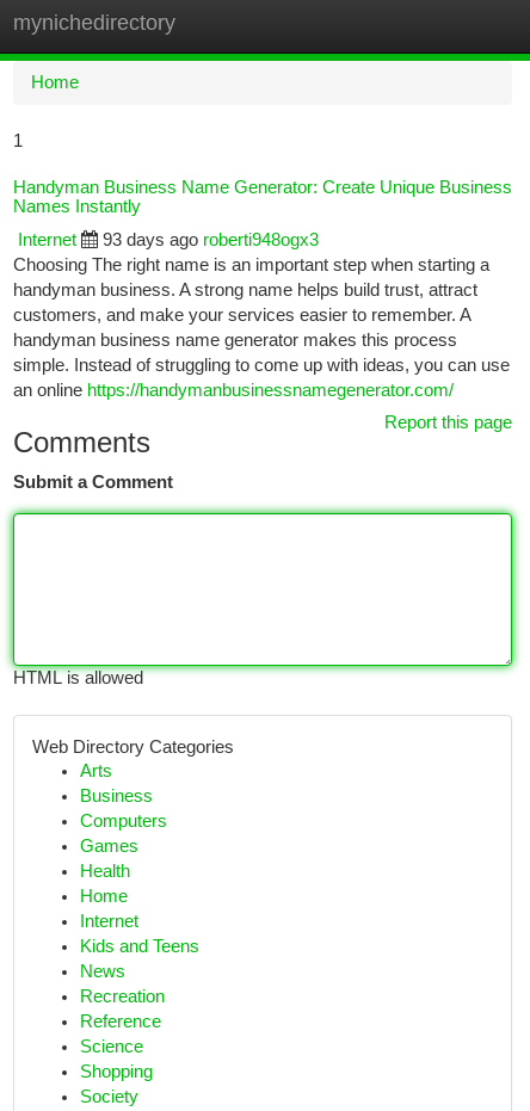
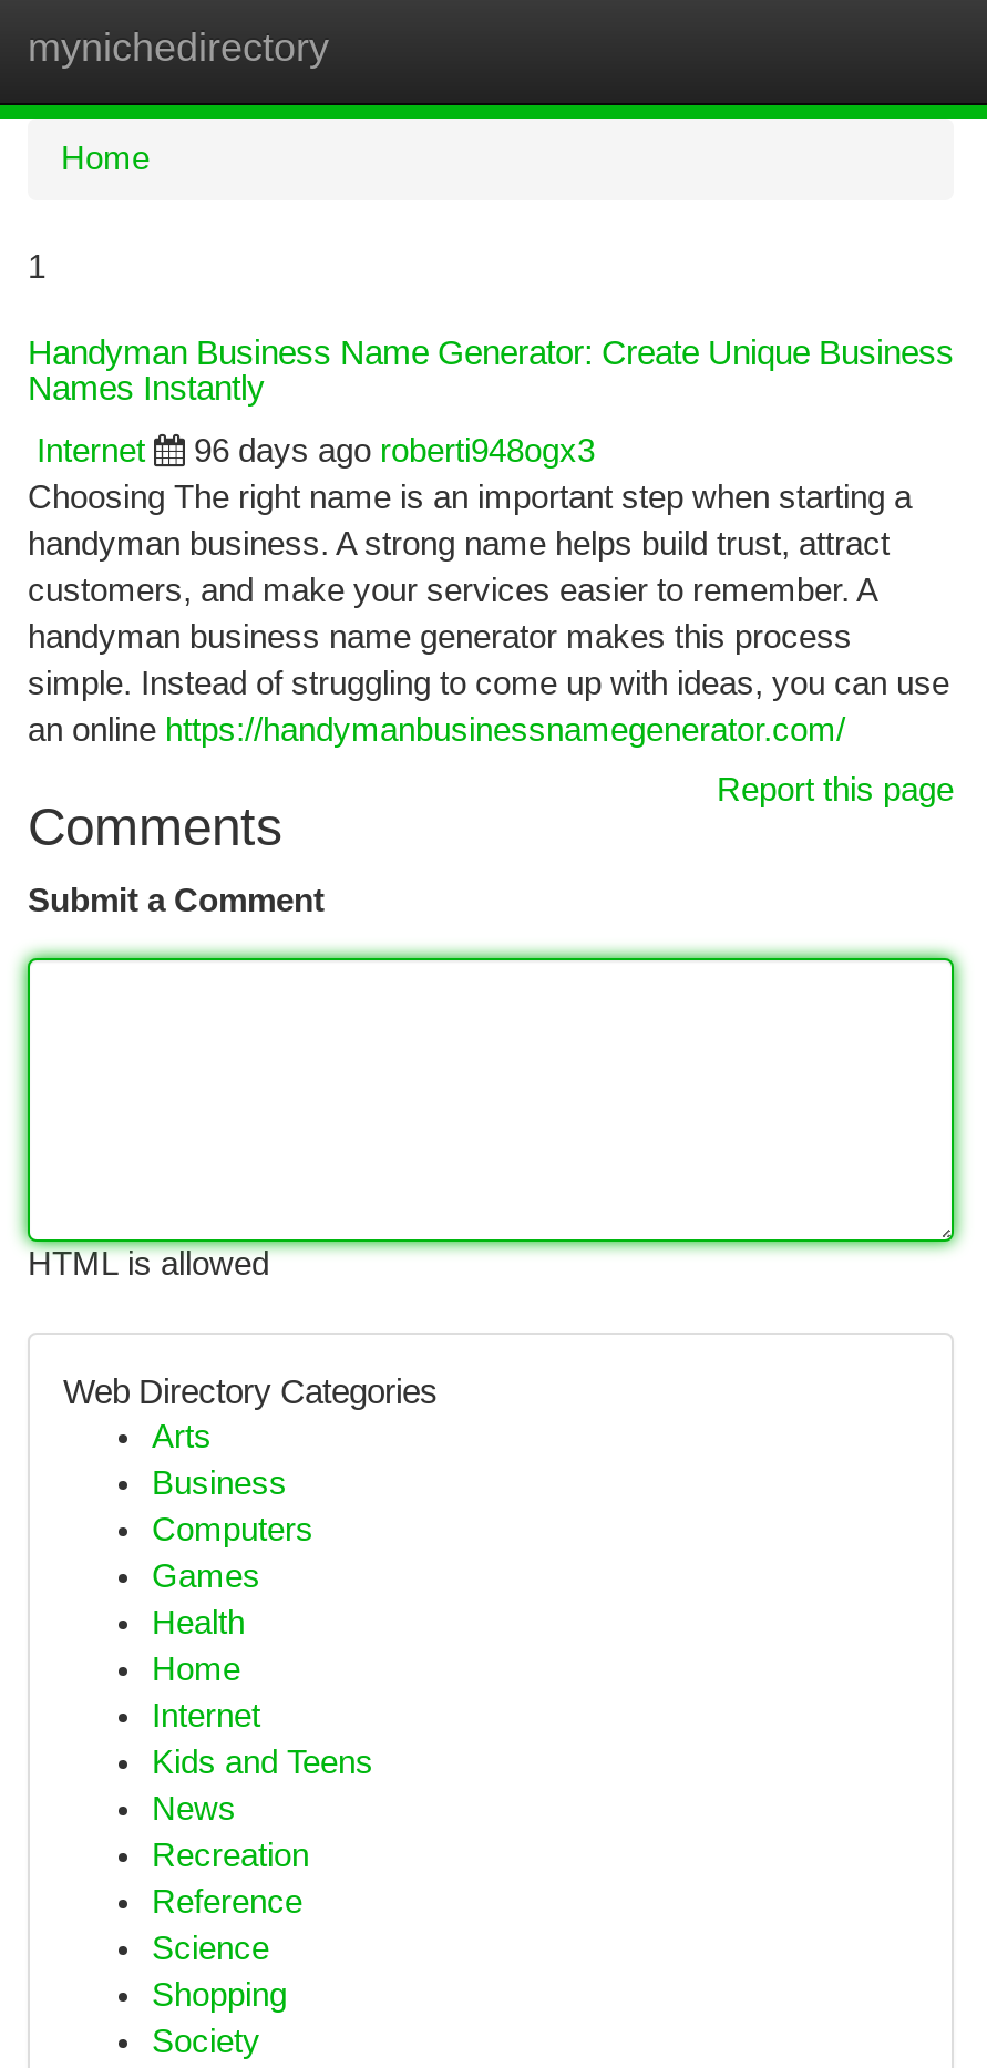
- 93 days ago roberti948ogx3
+ 96 days ago roberti948ogx3
